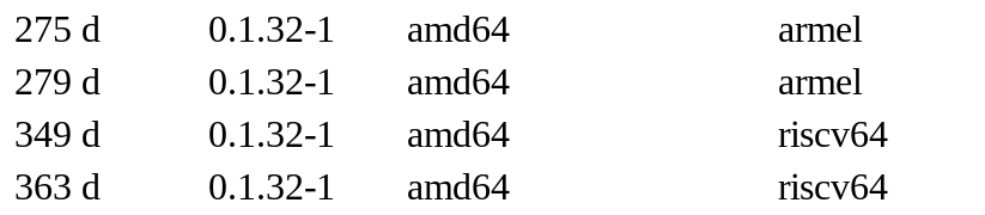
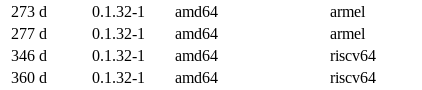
- 275 d
+ 273 d

- 279 d
+ 277 d

- 349 d
+ 346 d

- 363 d
+ 360 d
